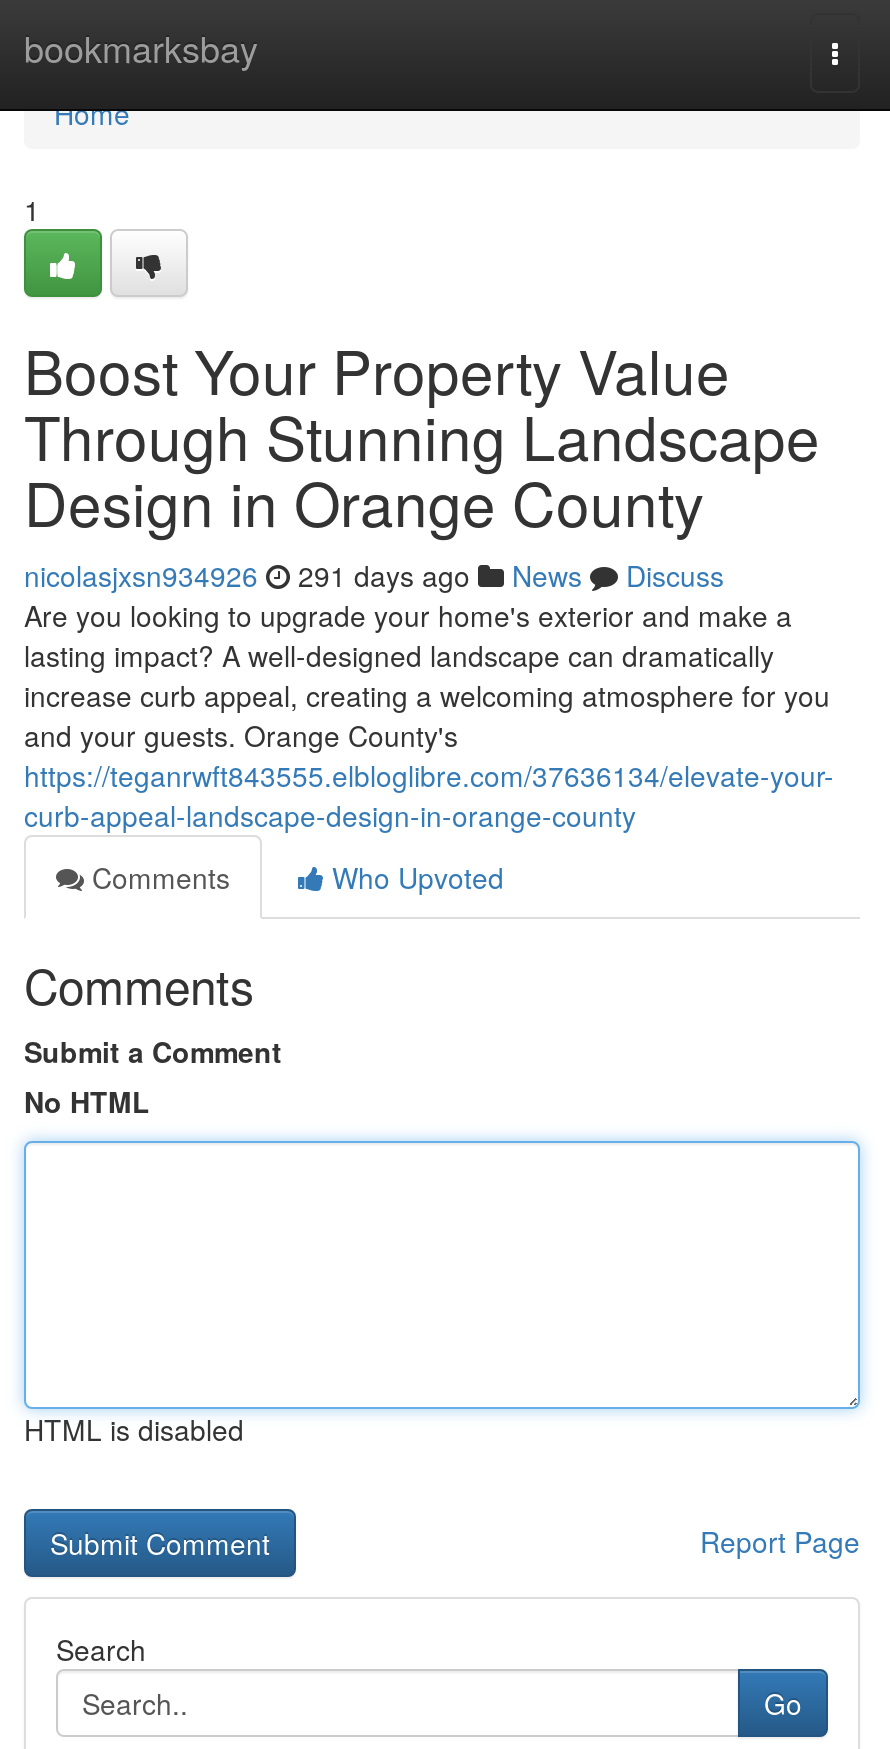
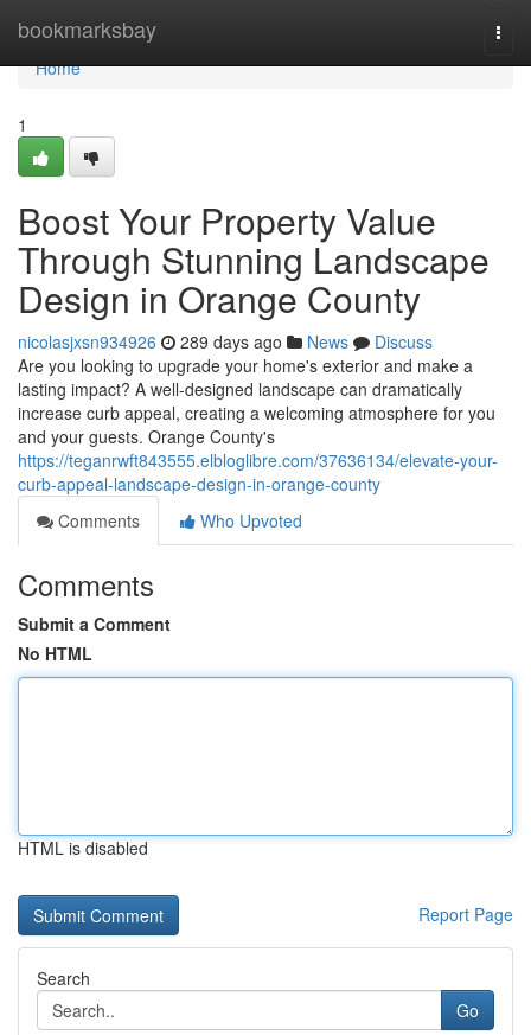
- nicolasjxsn934926 291 days ago News Discuss
+ nicolasjxsn934926 289 days ago News Discuss
